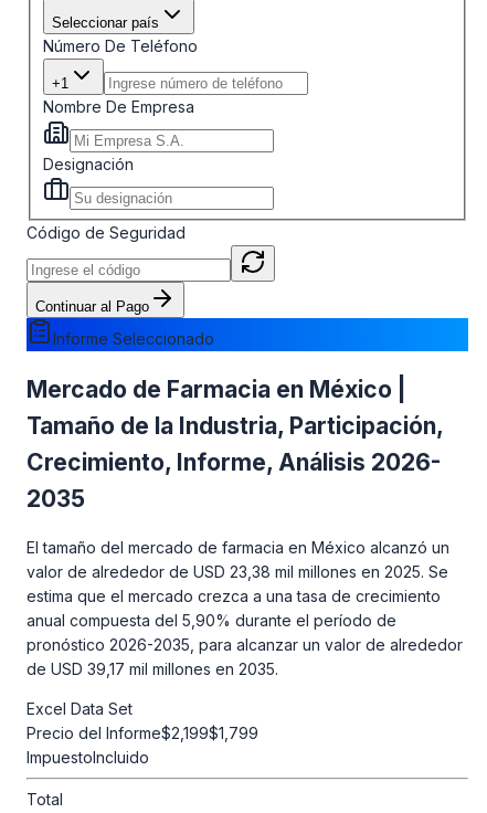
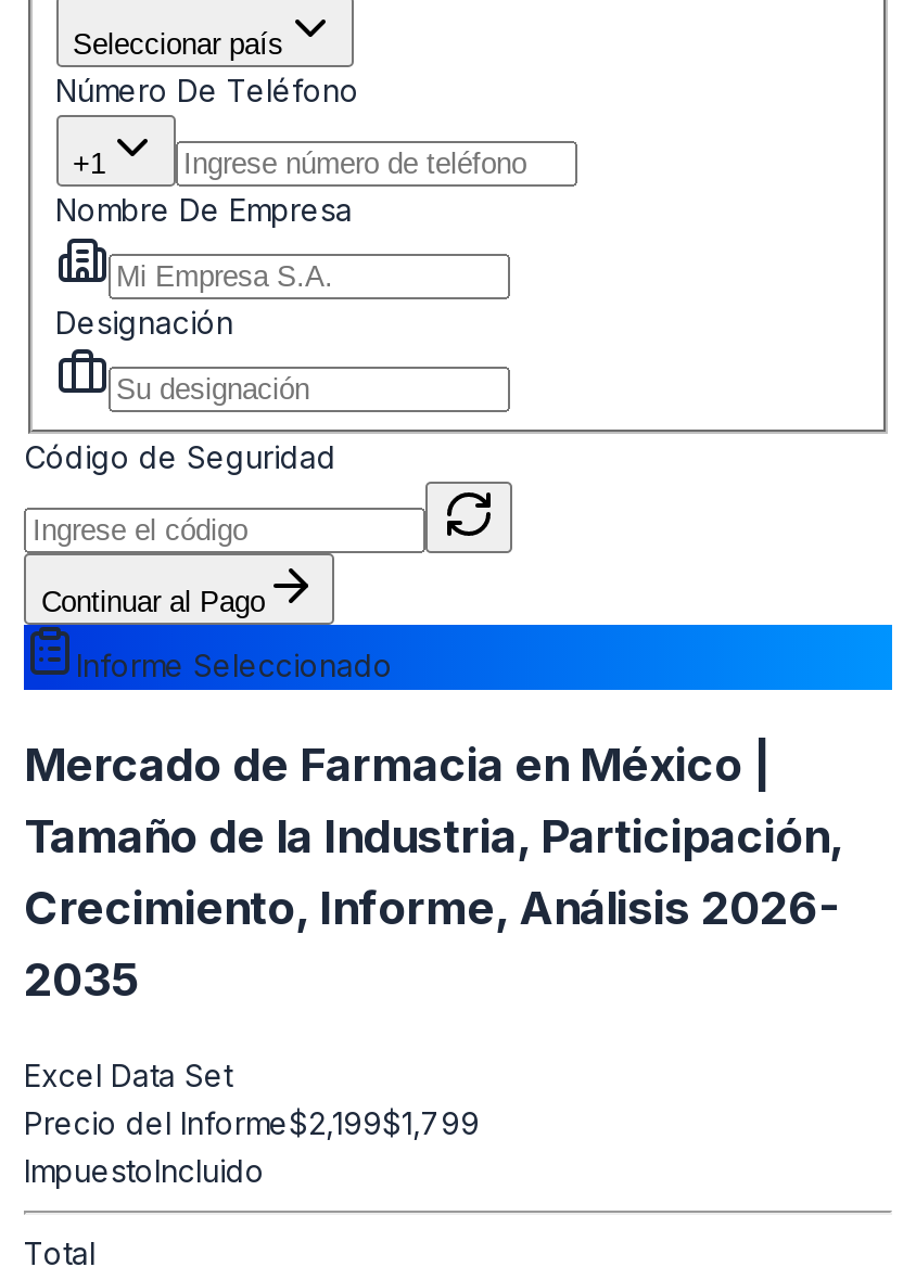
- El tamaño del mercado de farmacia en México alcanzó un
- valor de alrededor de USD 23,38 mil millones en 2025. Se
- estima que el mercado crezca a una tasa de crecimiento
- anual compuesta del 5,90% durante el período de
- pronóstico 2026-2035, para alcanzar un valor de alrededor
- de USD 39,17 mil millones en 2035.
